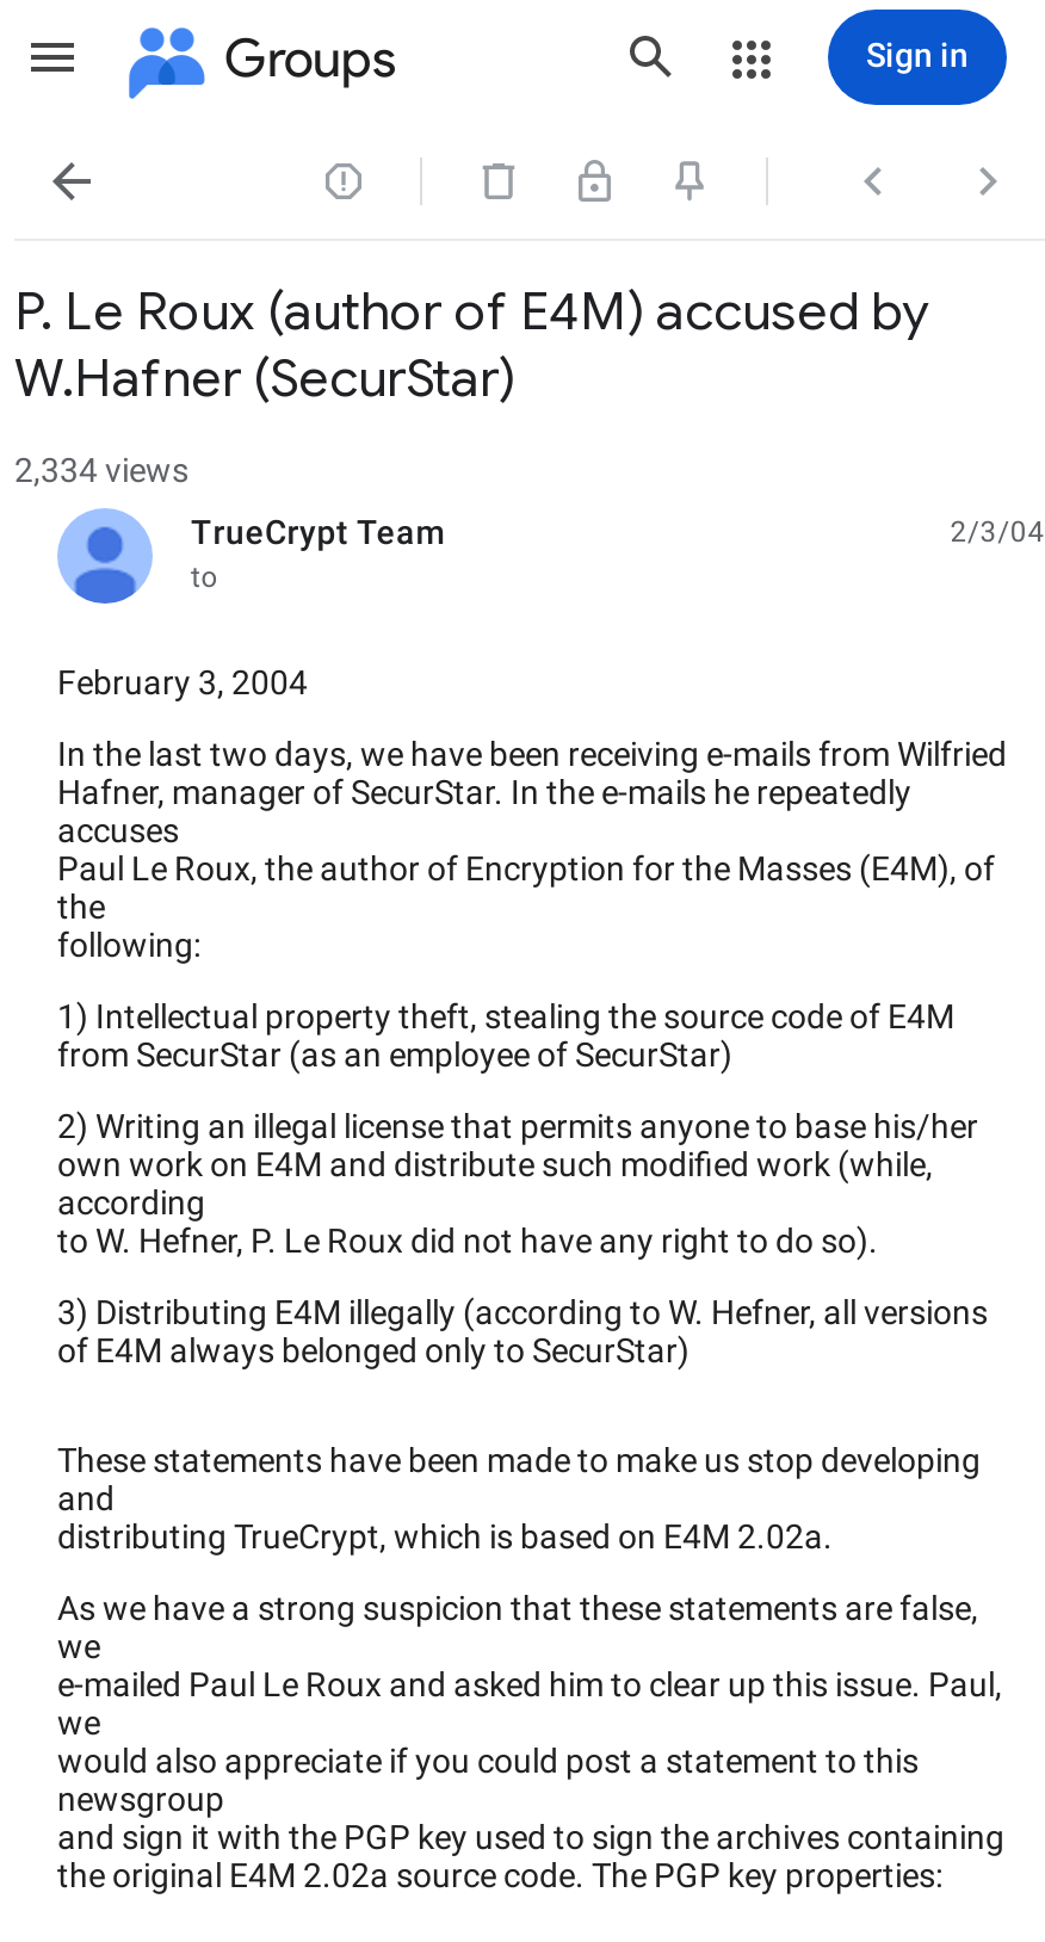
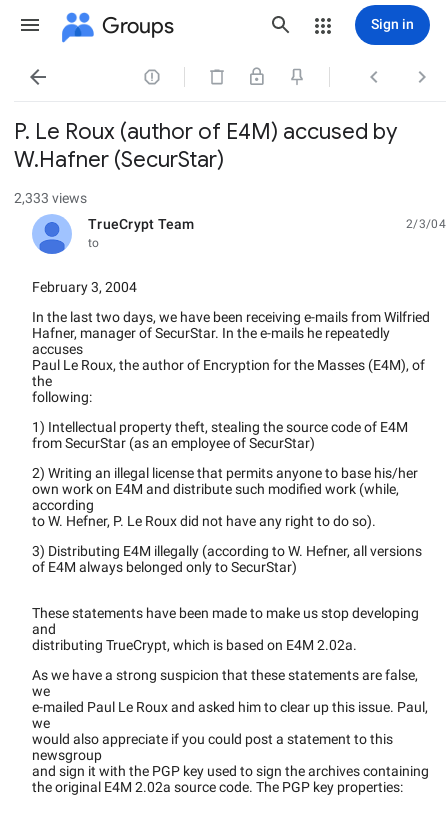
- 2,334 views
+ 2,333 views
